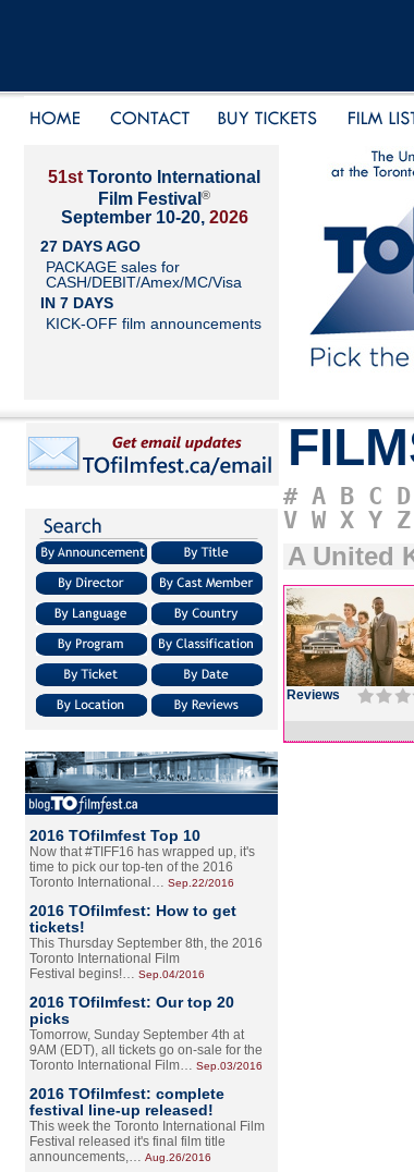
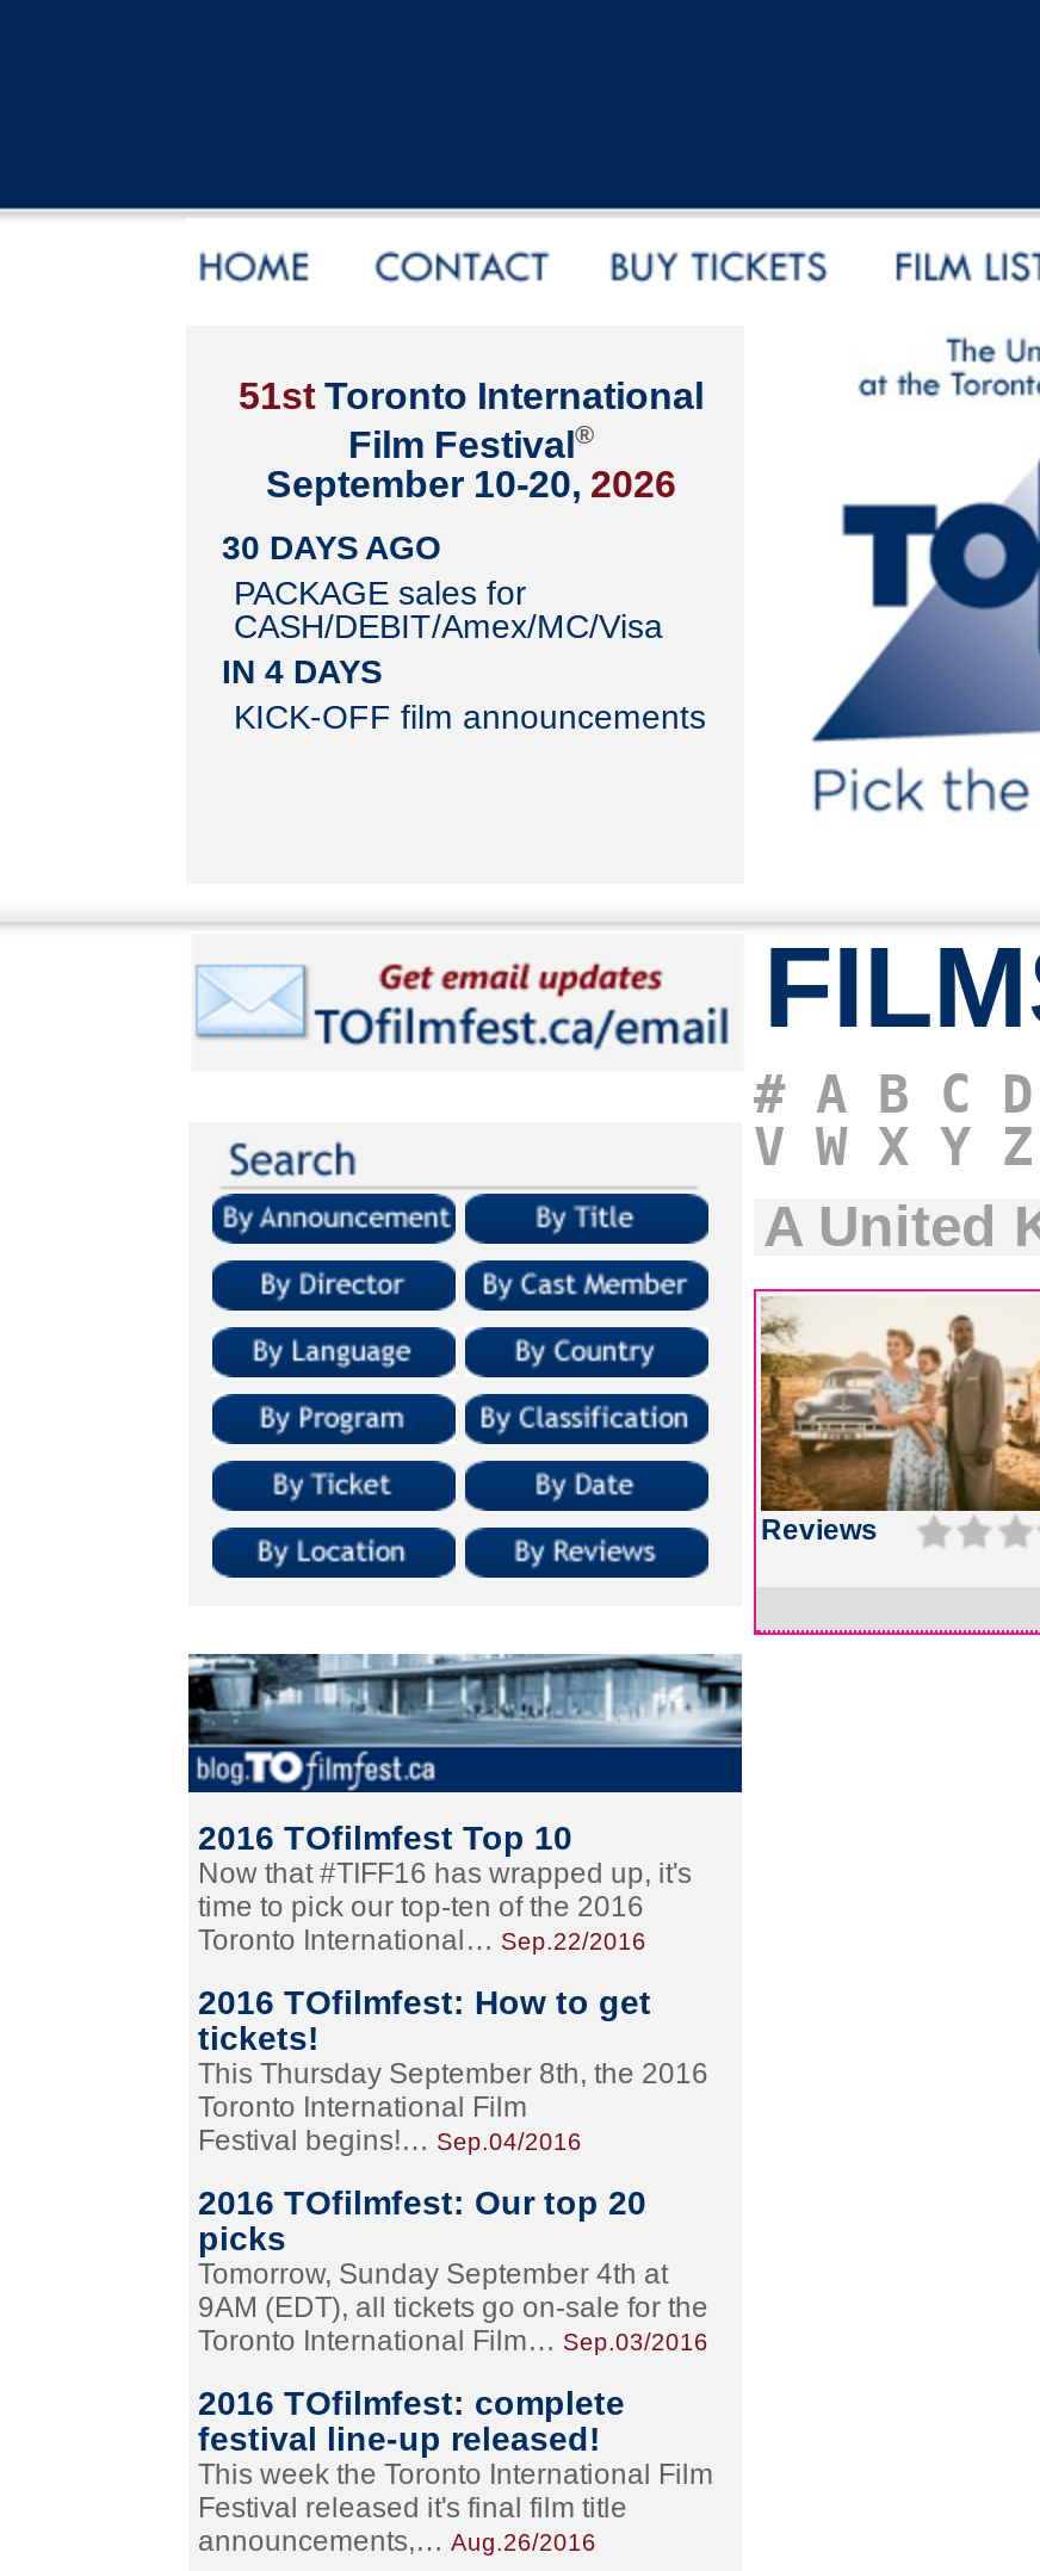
- 27 DAYS AGO
+ 30 DAYS AGO

- IN 7 DAYS
+ IN 4 DAYS
